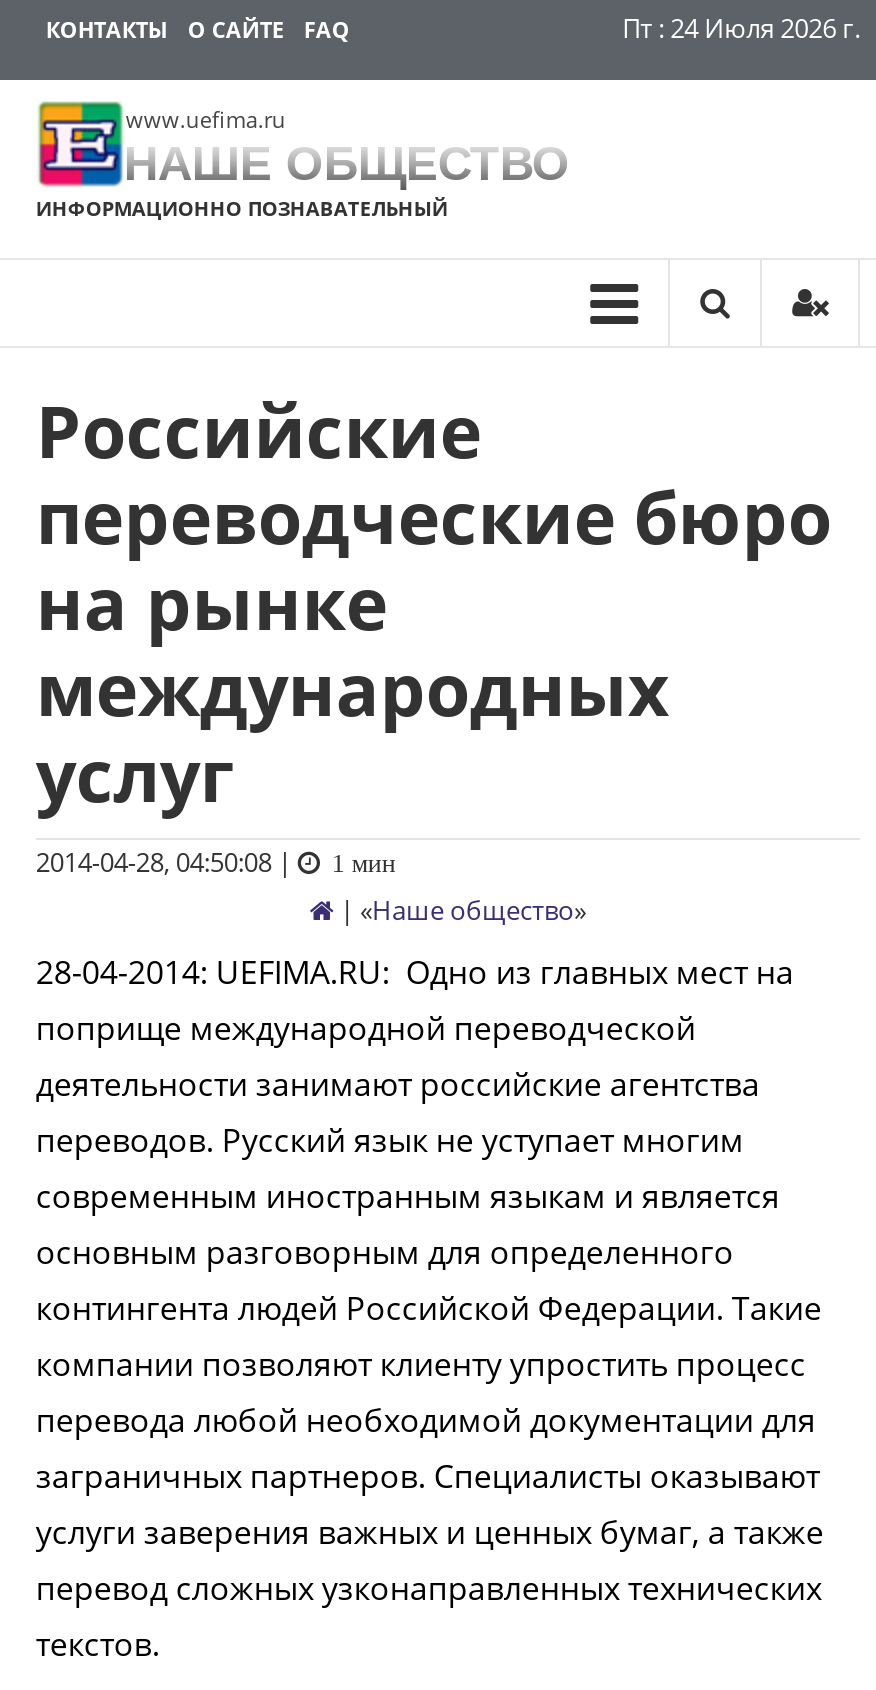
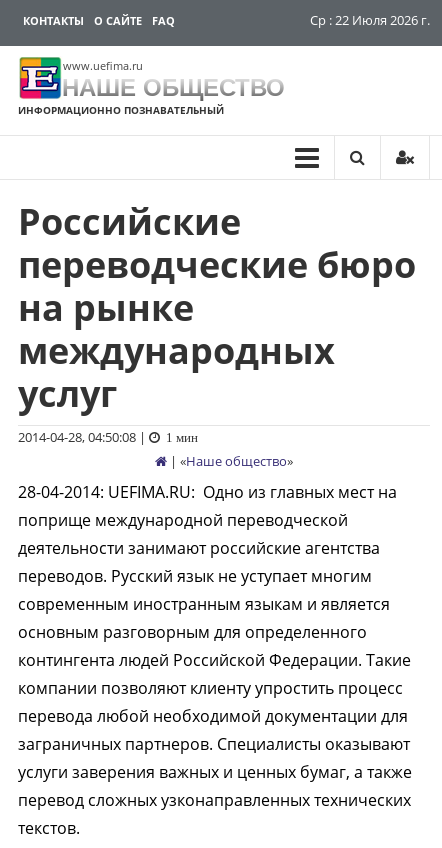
- Пт : 24 Июля 2026 г.
+ Ср : 22 Июля 2026 г.
